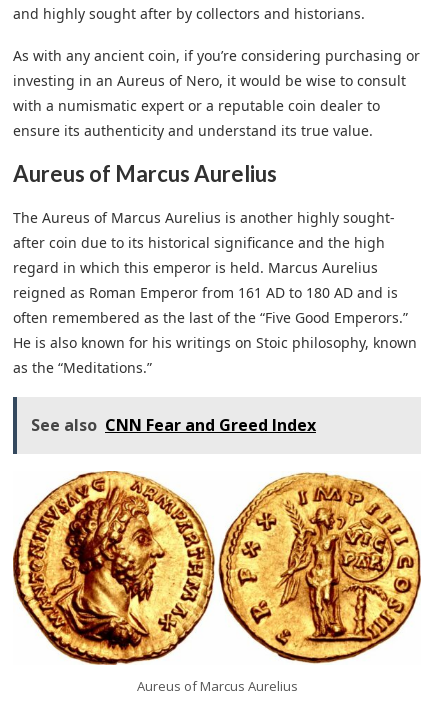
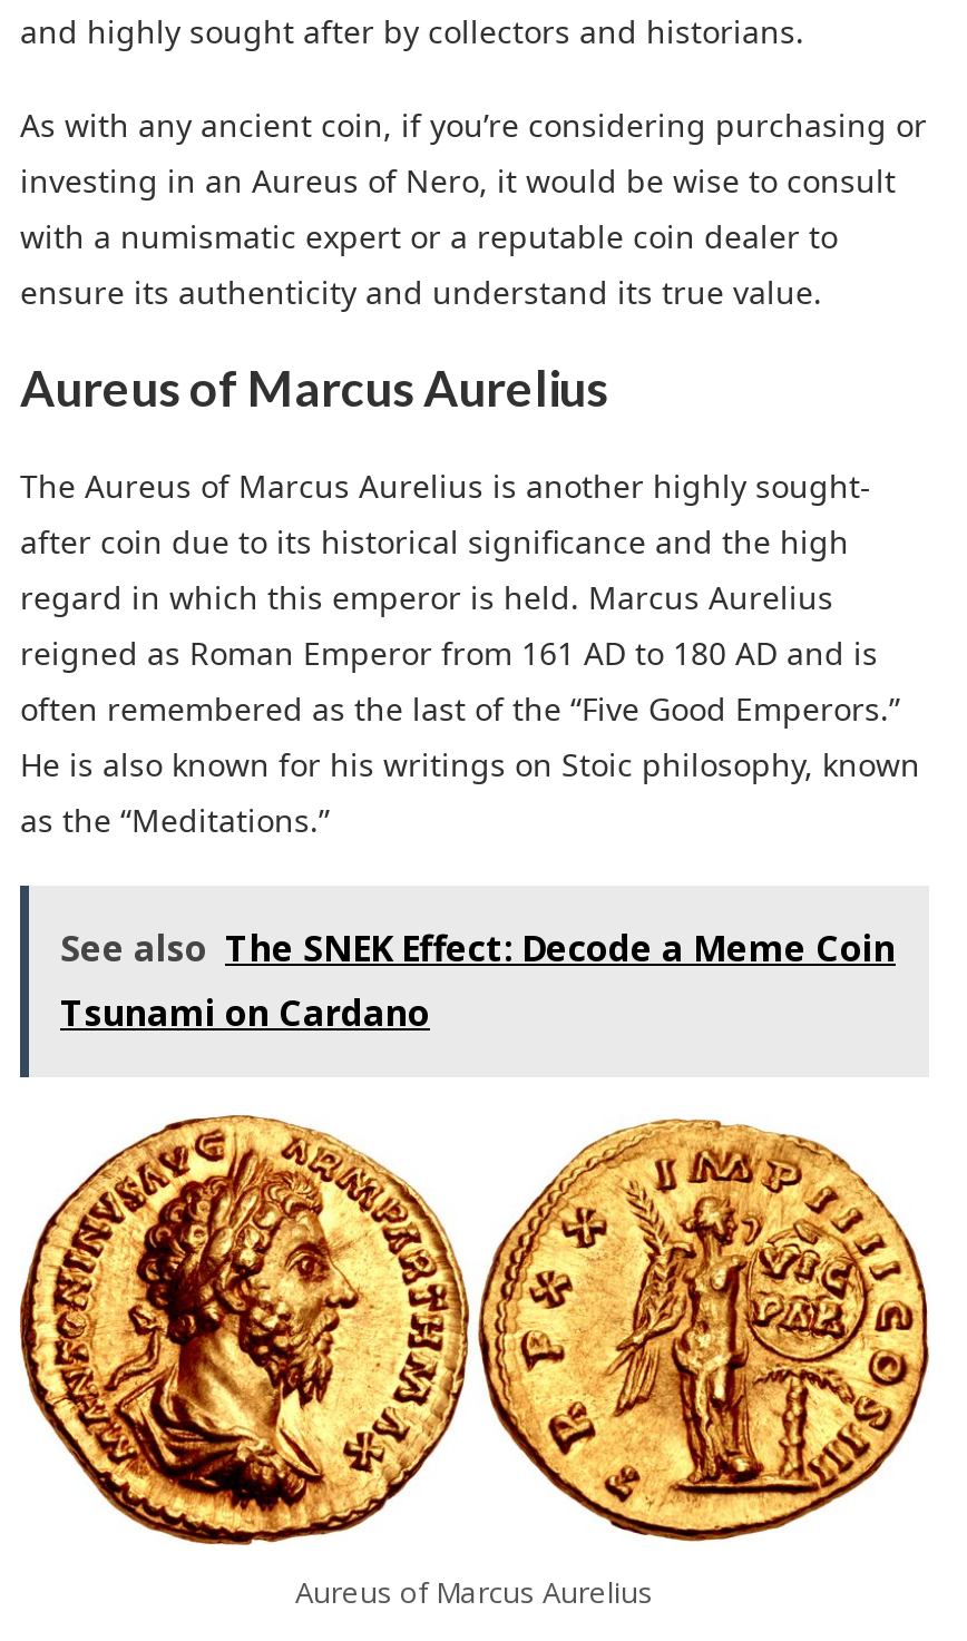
- See also CNN Fear and Greed Index
+ See also The SNEK Effect: Decode a Meme Coin
+ Tsunami on Cardano
